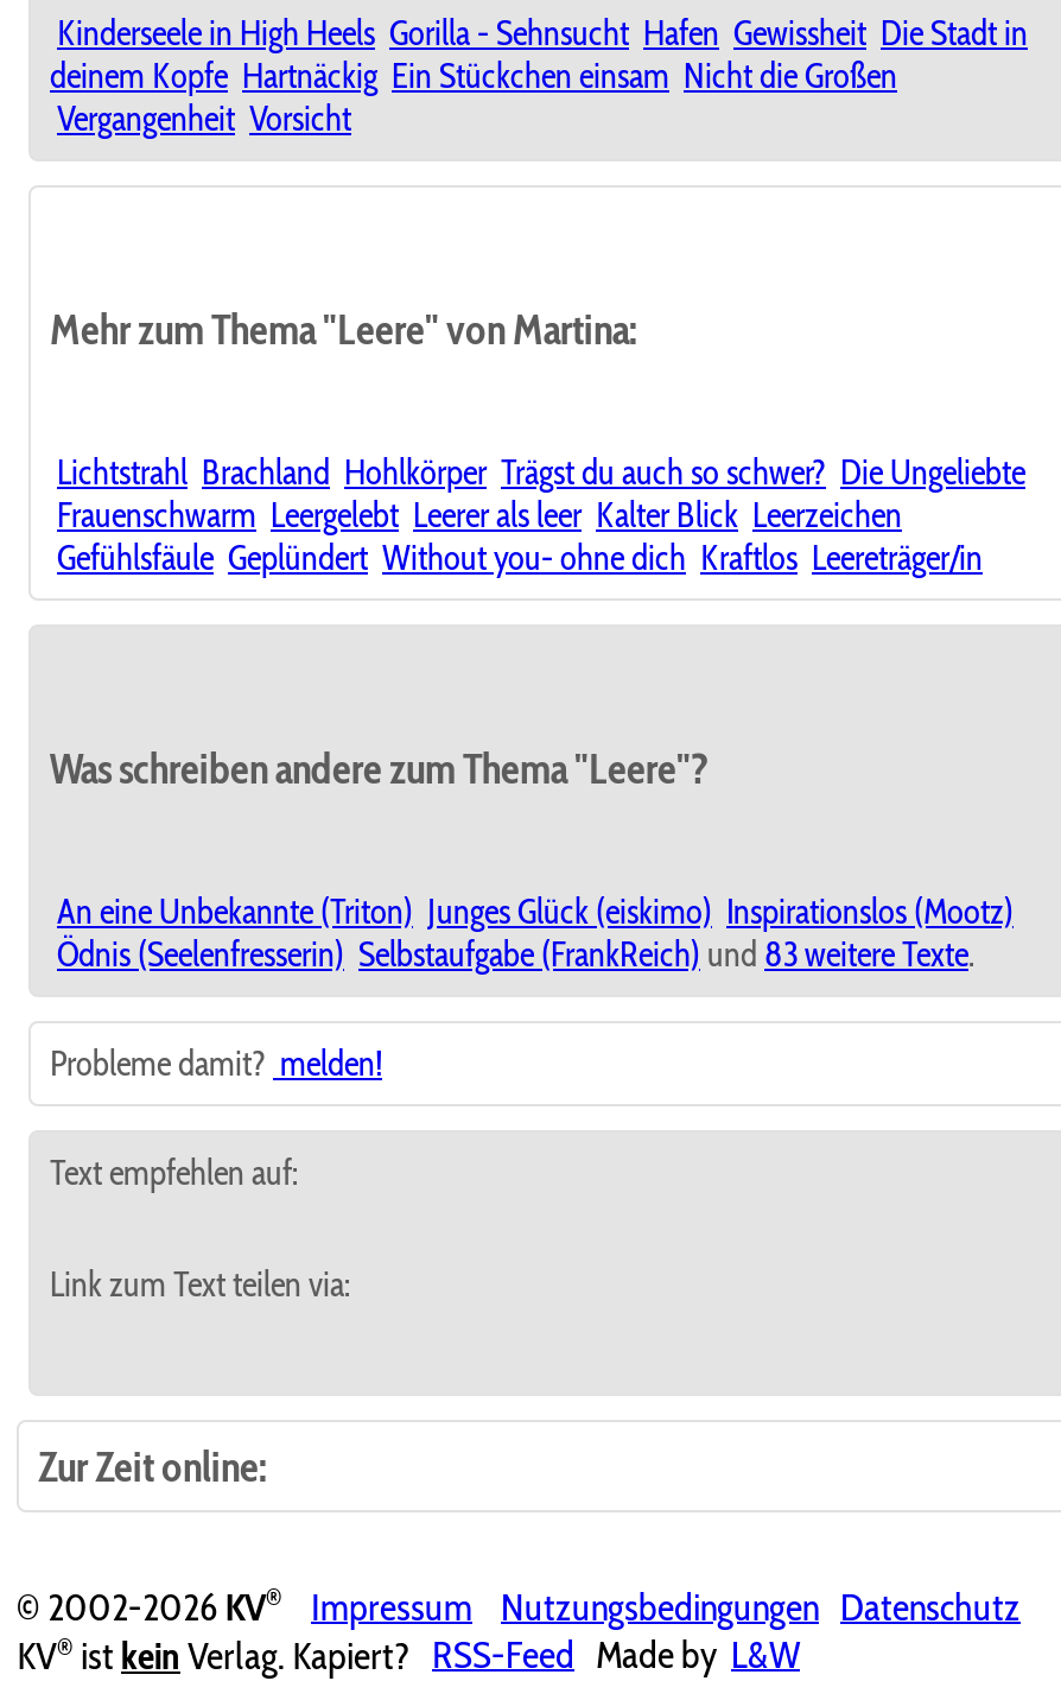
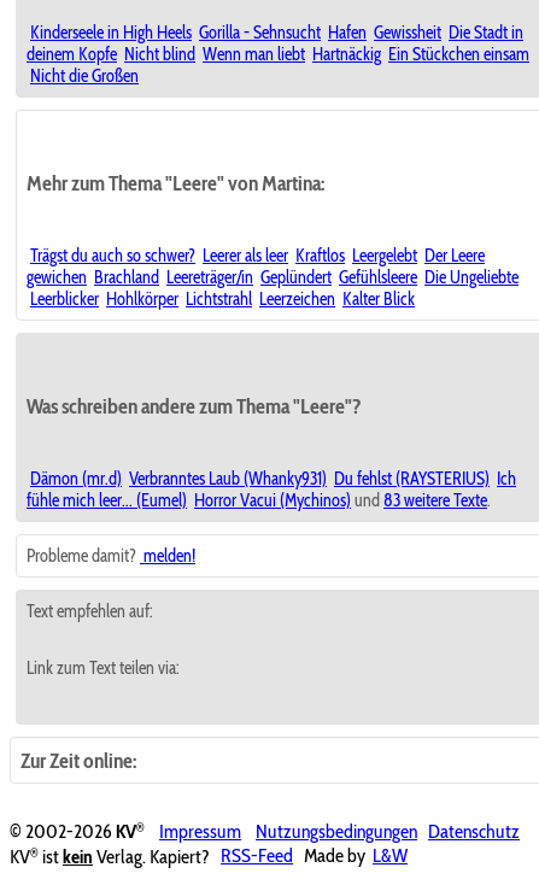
- deinem Kopfe Hartnäckig Ein Stückchen einsam Nicht die Großen
- Vergangenheit Vorsicht
+ deinem Kopfe Nicht blind Wenn man liebt Hartnäckig Ein Stückchen einsam
+ Nicht die Großen

- Lichtstrahl Brachland Hohlkörper Trägst du auch so schwer? Die Ungeliebte
- Frauenschwarm Leergelebt Leerer als leer Kalter Blick Leerzeichen
- Gefühlsfäule Geplündert Without you- ohne dich Kraftlos Leereträger/in
+ Trägst du auch so schwer? Leerer als leer Kraftlos Leergelebt Der Leere
+ gewichen Brachland Leereträger/in Geplündert Gefühlsleere Die Ungeliebte
+ Leerblicker Hohlkörper Lichtstrahl Leerzeichen Kalter Blick

- An eine Unbekannte (Triton) Junges Glück (eiskimo) Inspirationslos (Mootz)
- Ödnis (Seelenfresserin) Selbstaufgabe (FrankReich) und83 weitere Texte.
+ Dämon (mr.d) Verbranntes Laub (Whanky931) Du fehlst (RAYSTERIUS) Ich
+ fühle mich leer... (Eumel) Horror Vacui (Mychinos) und83 weitere Texte.
